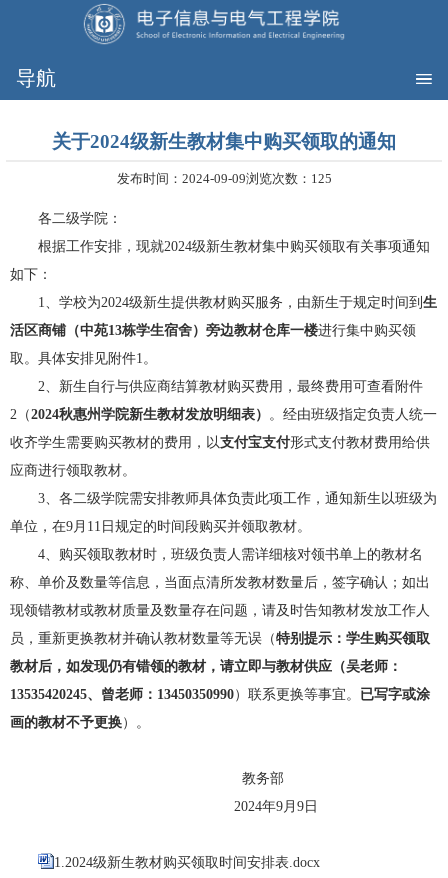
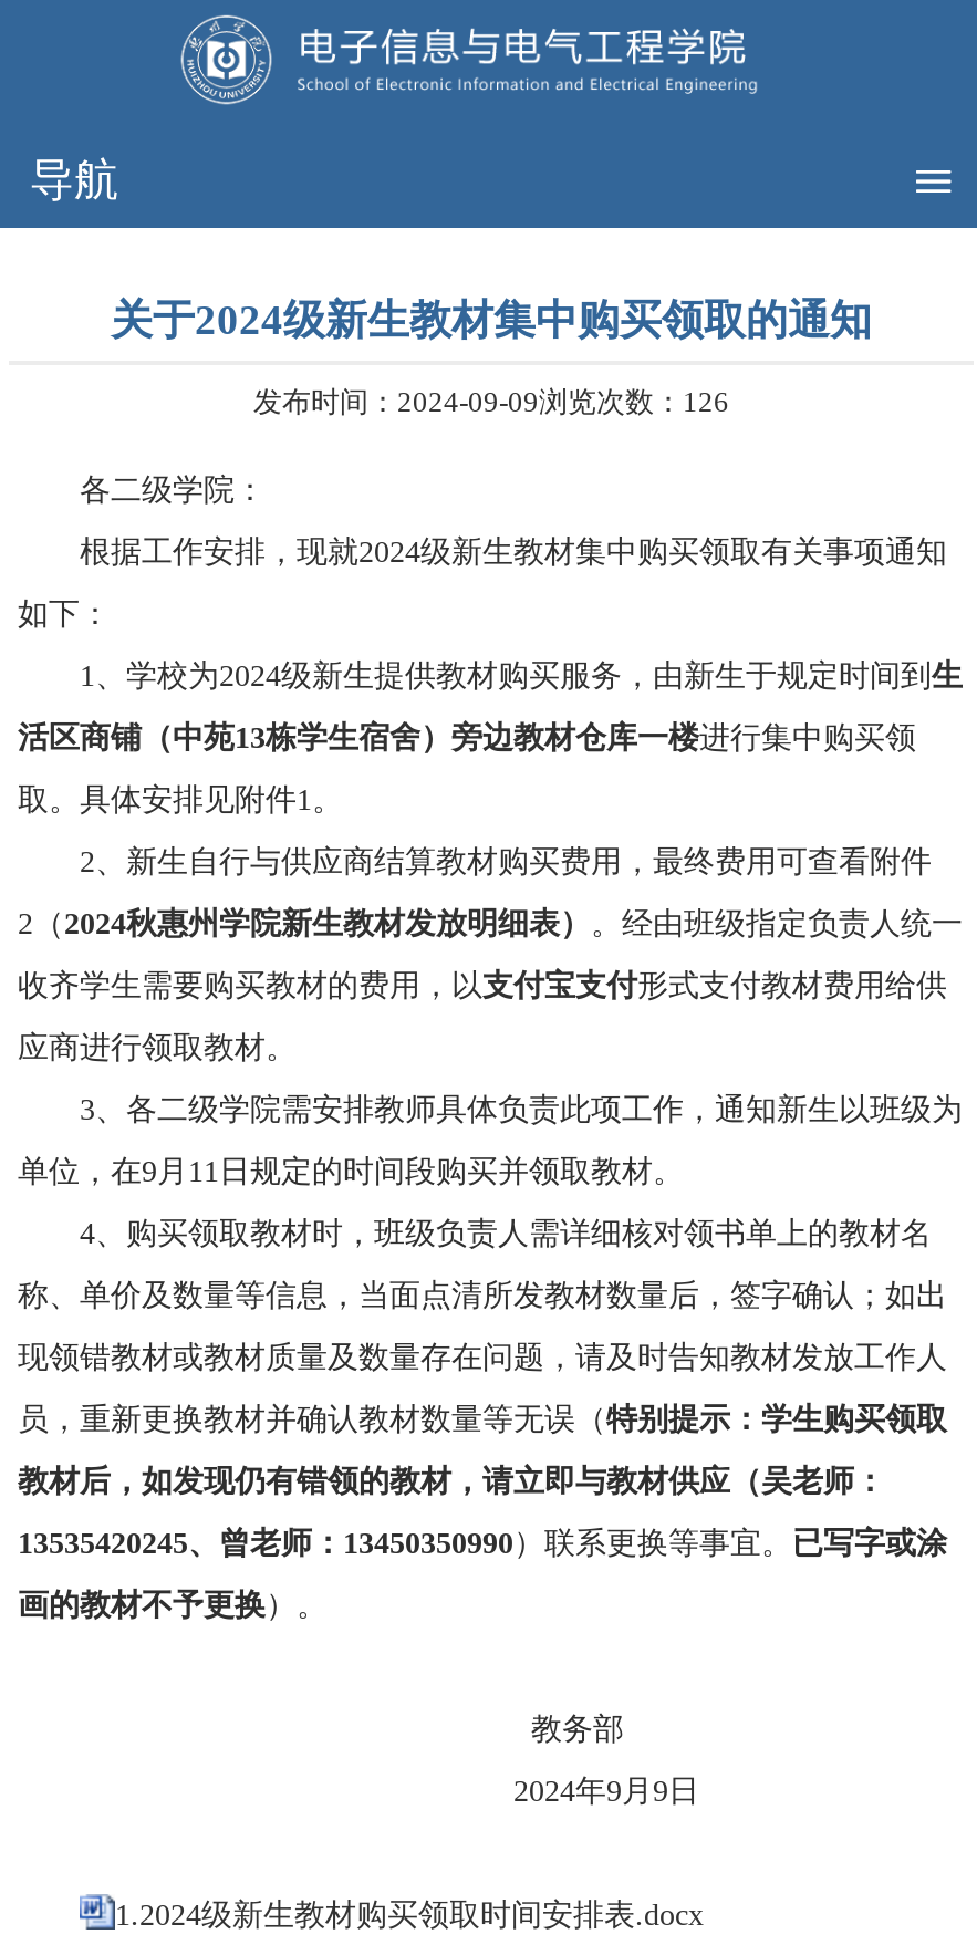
- 发布时间：2024-09-09浏览次数：125
+ 发布时间：2024-09-09浏览次数：126
